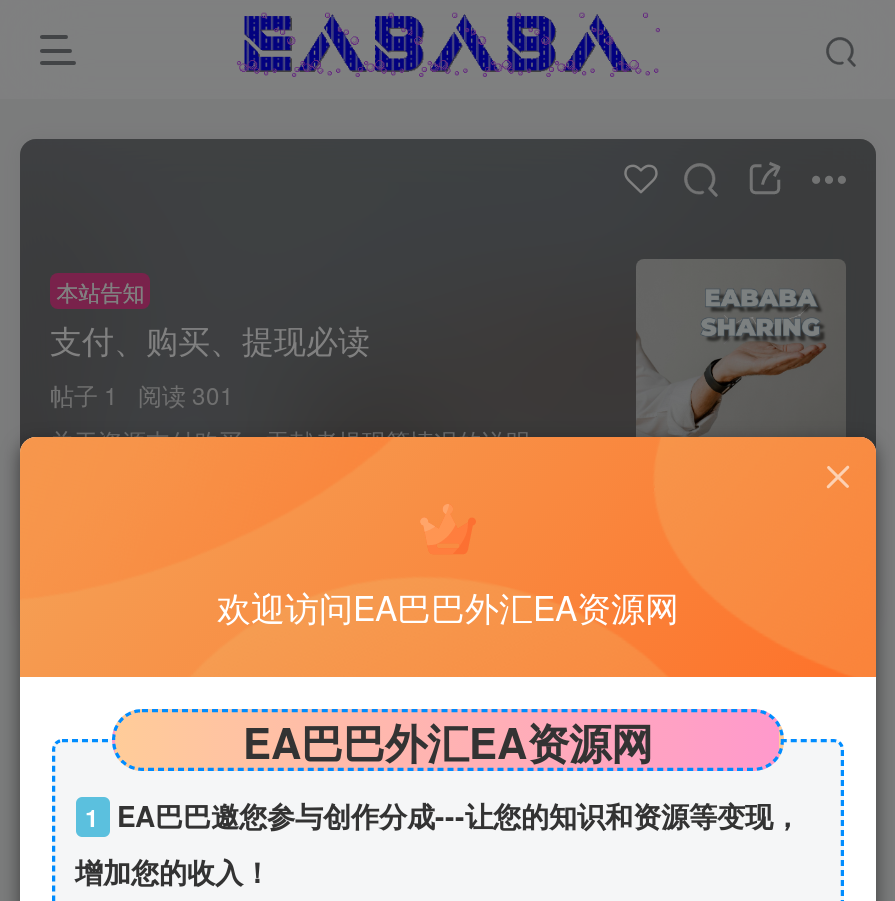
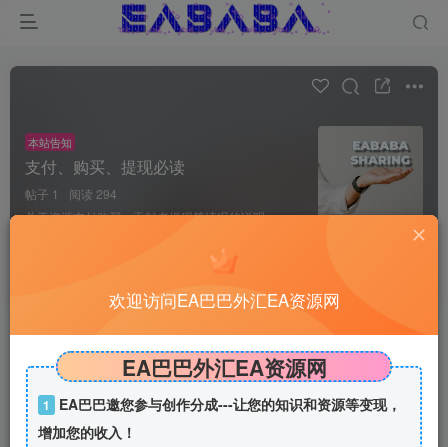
- 帖子 1 阅读 301
+ 帖子 1 阅读 294
